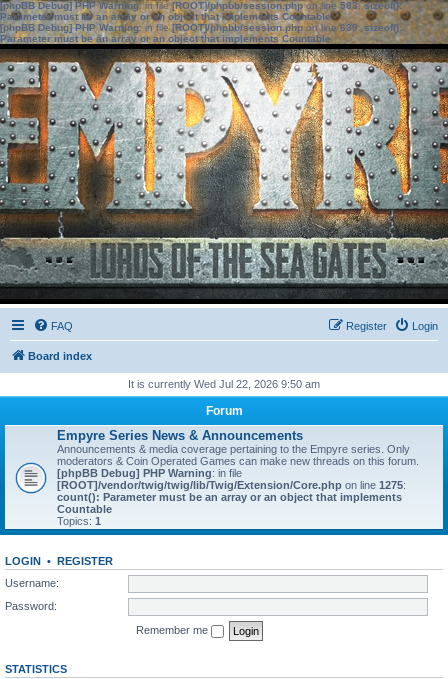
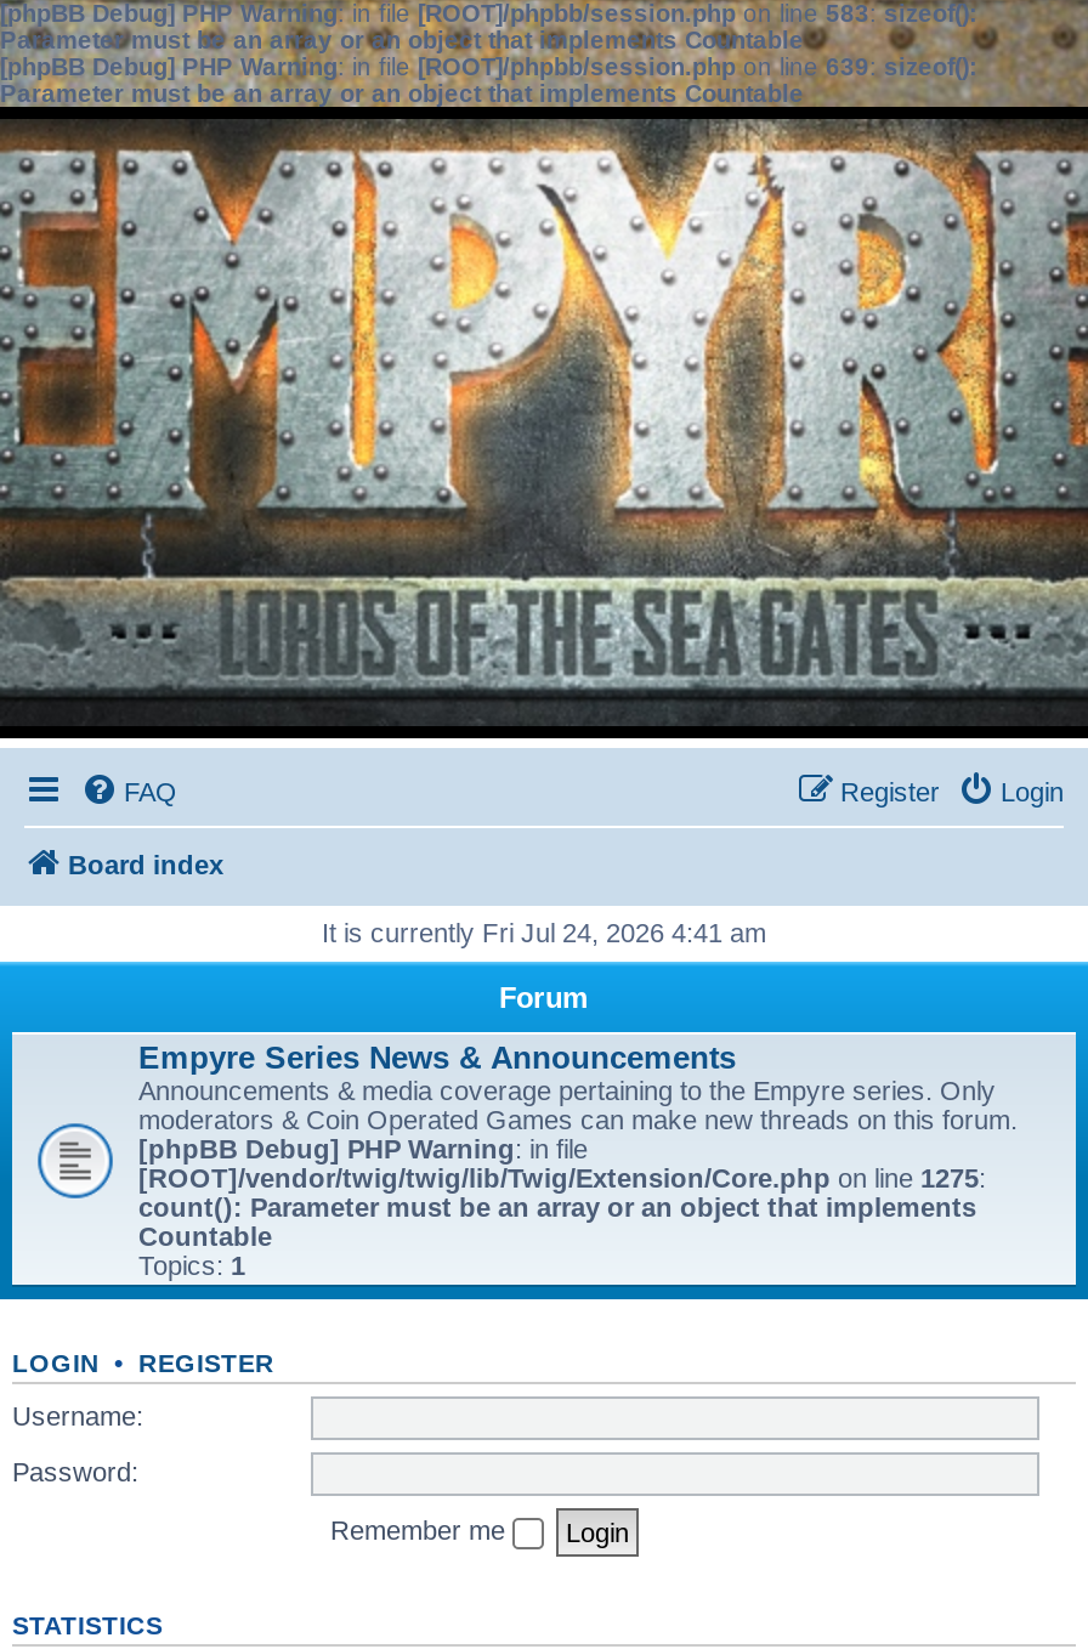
- It is currently Wed Jul 22, 2026 9:50 am
+ It is currently Fri Jul 24, 2026 4:41 am
